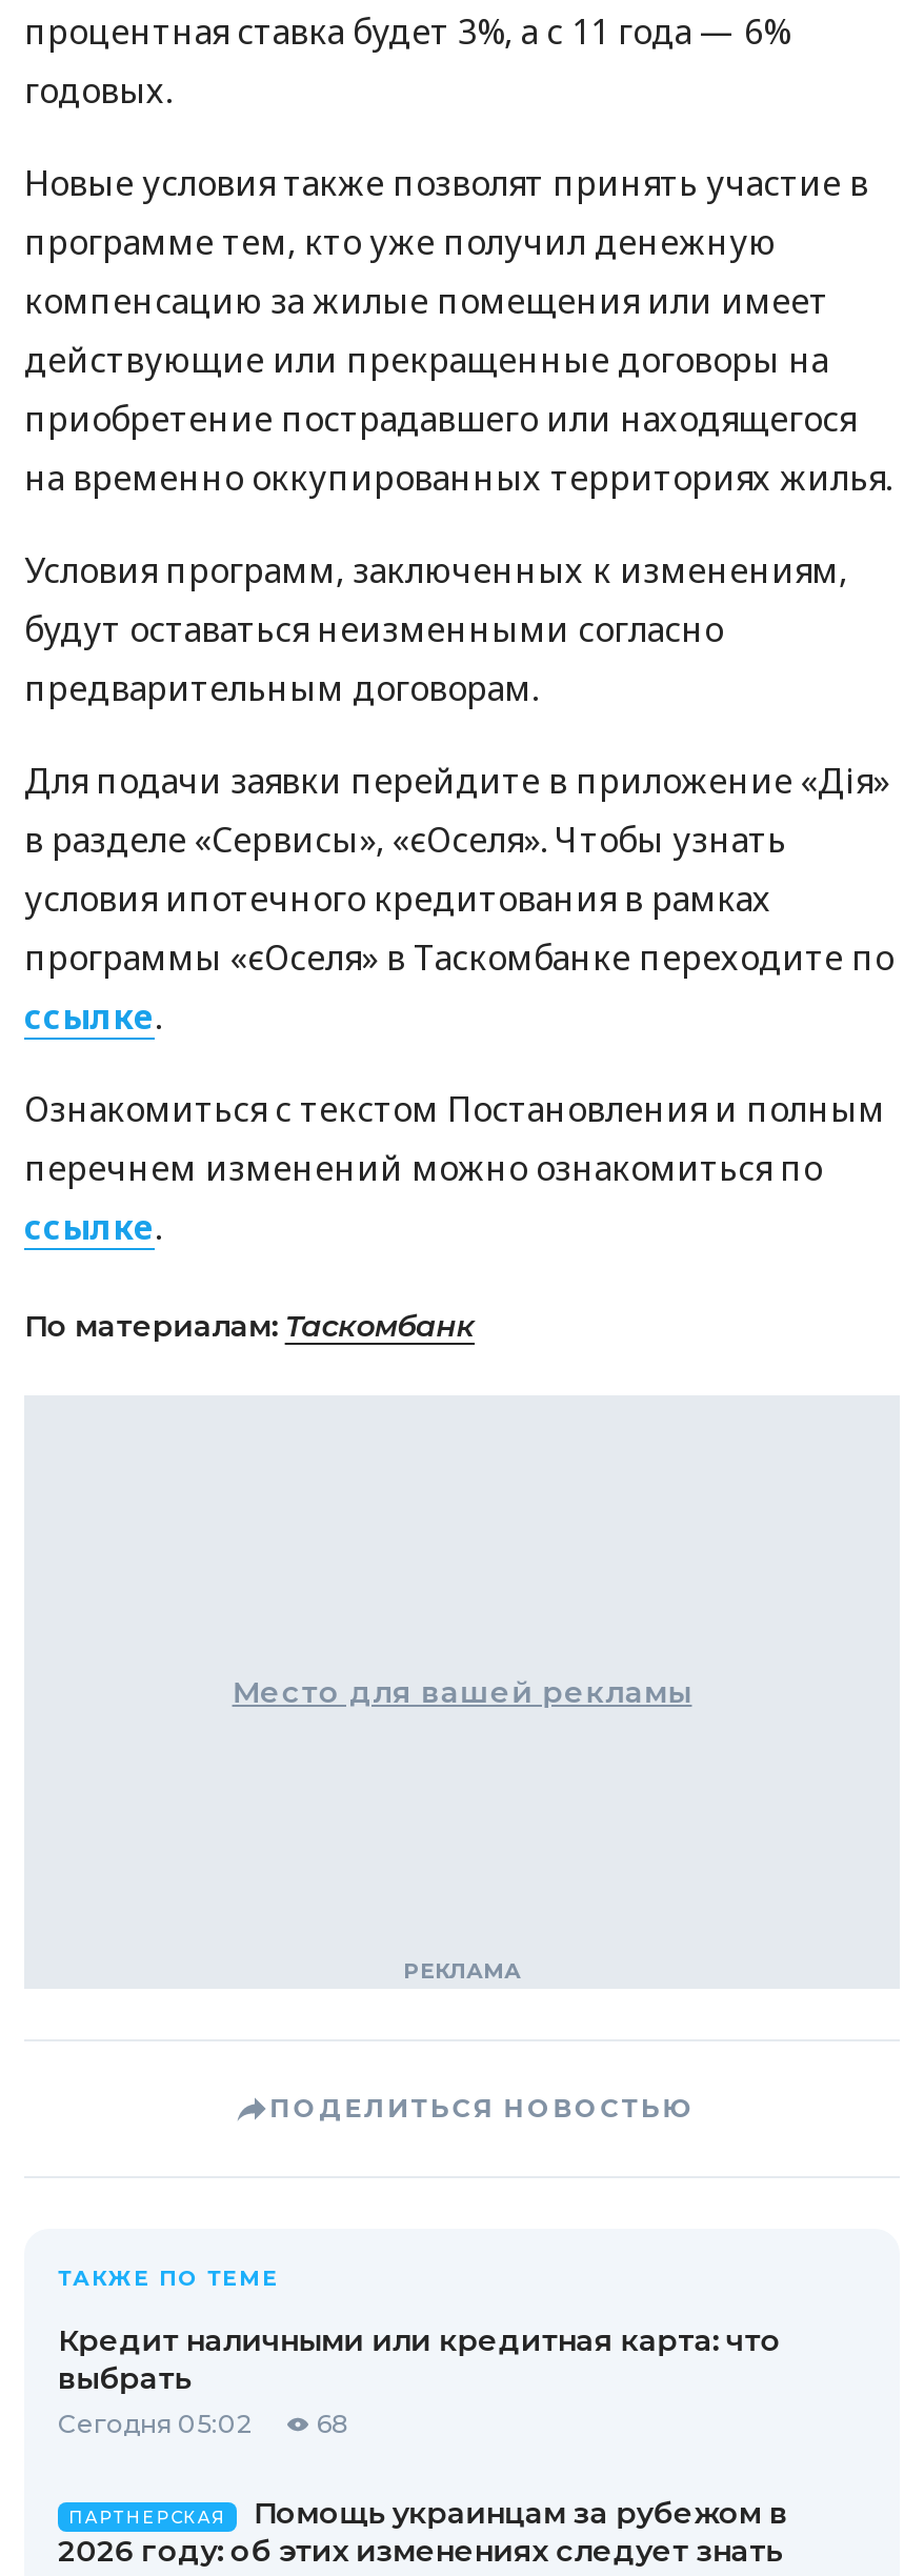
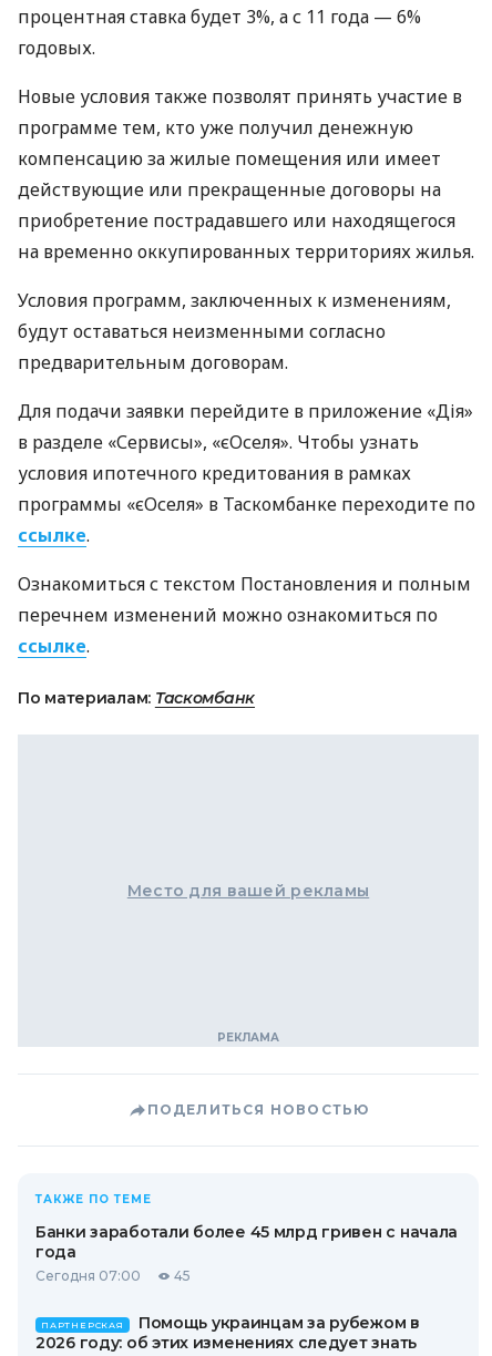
- Кредит наличными или кредитная карта: что
- выбрать
- Сегодня 05:02
- 68
+ Банки заработали более 45 млрд гривен с начала
+ года
+ Сегодня 07:00
+ 45
